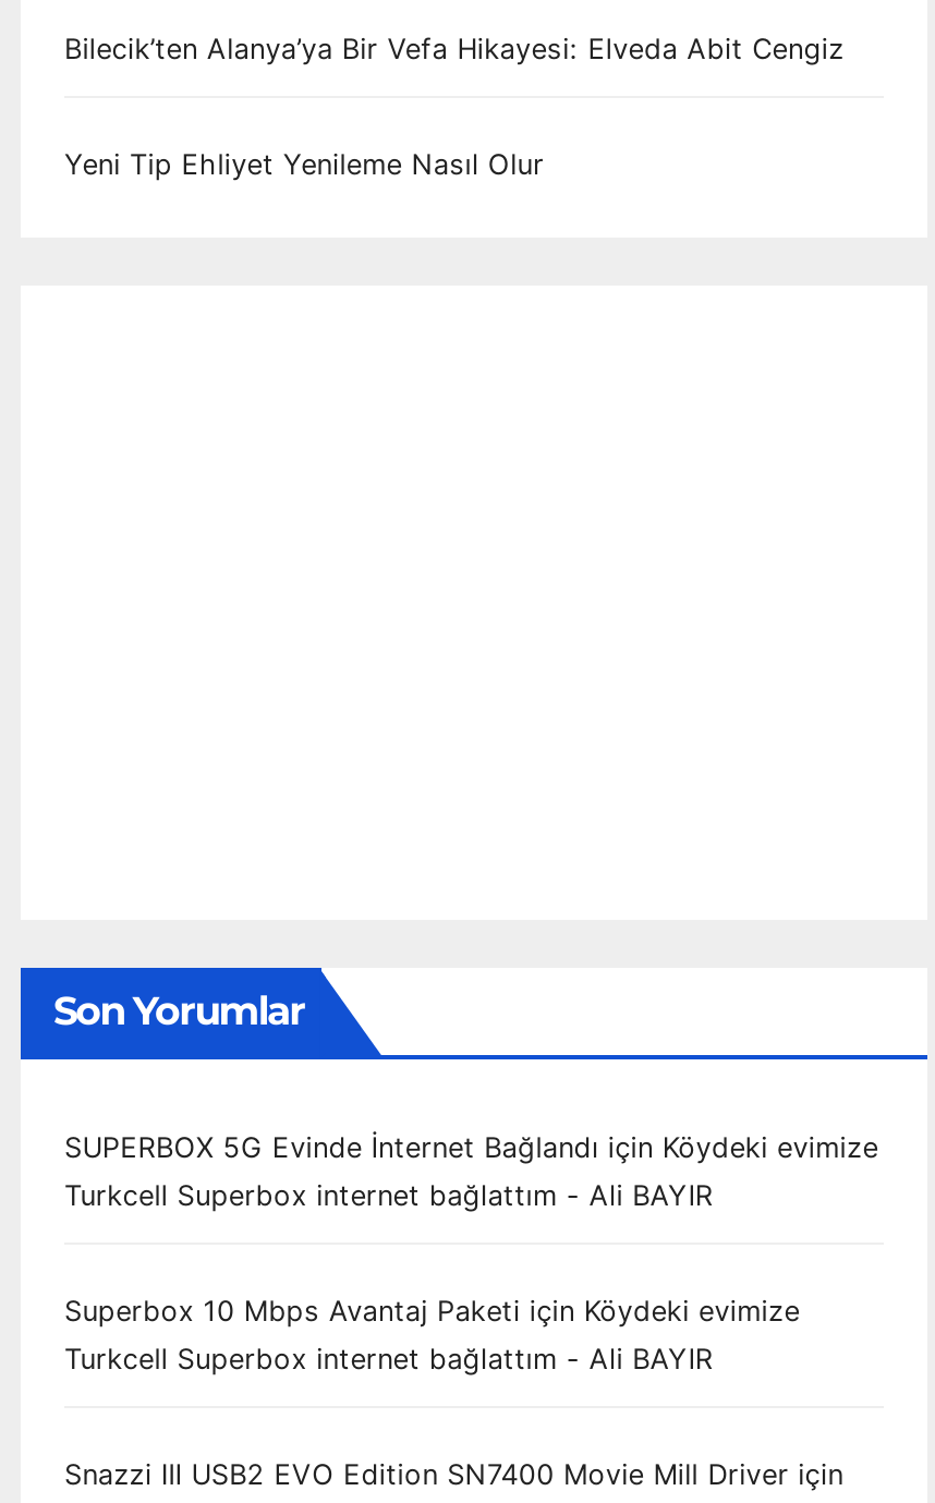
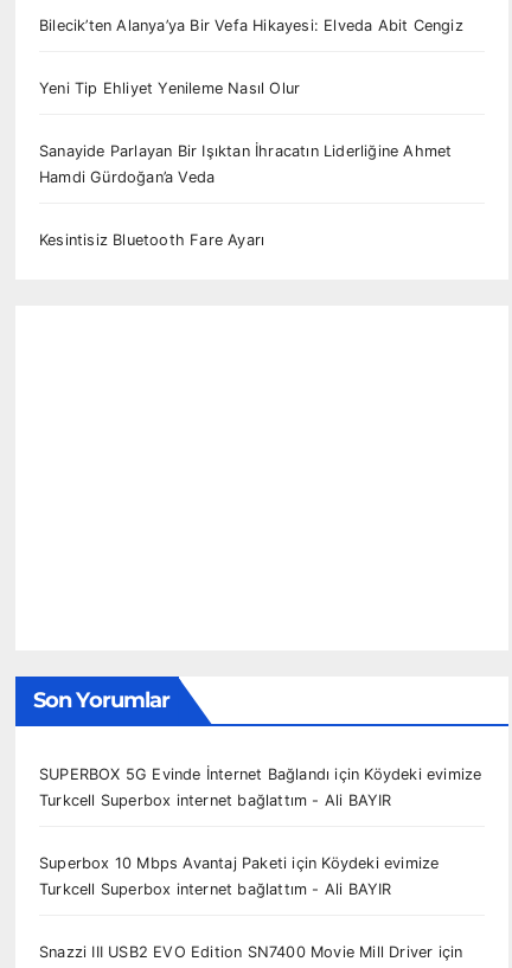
+ Sanayide Parlayan Bir Işıktan İhracatın Liderliğine Ahmet
+ Hamdi Gürdoğan’a Veda

+ Kesintisiz Bluetooth Fare Ayarı
